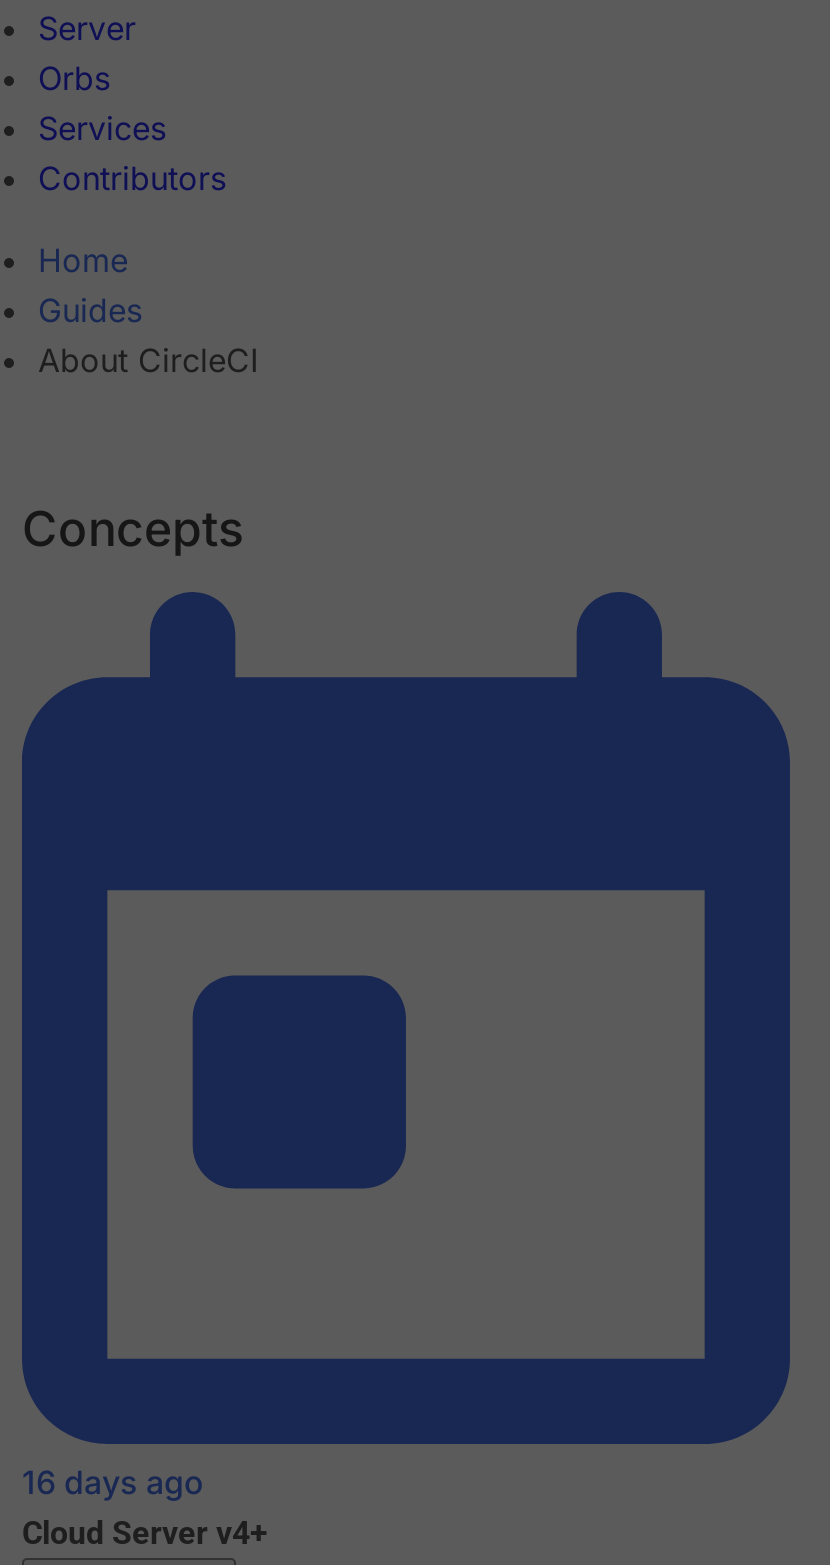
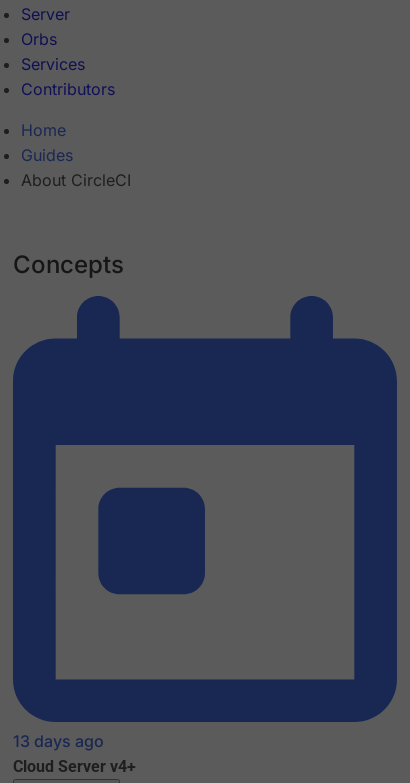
- 16 days ago
+ 13 days ago
